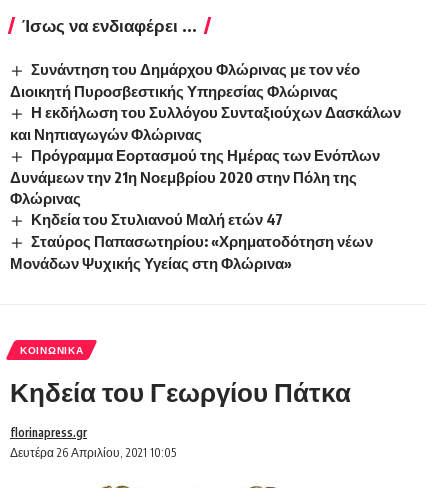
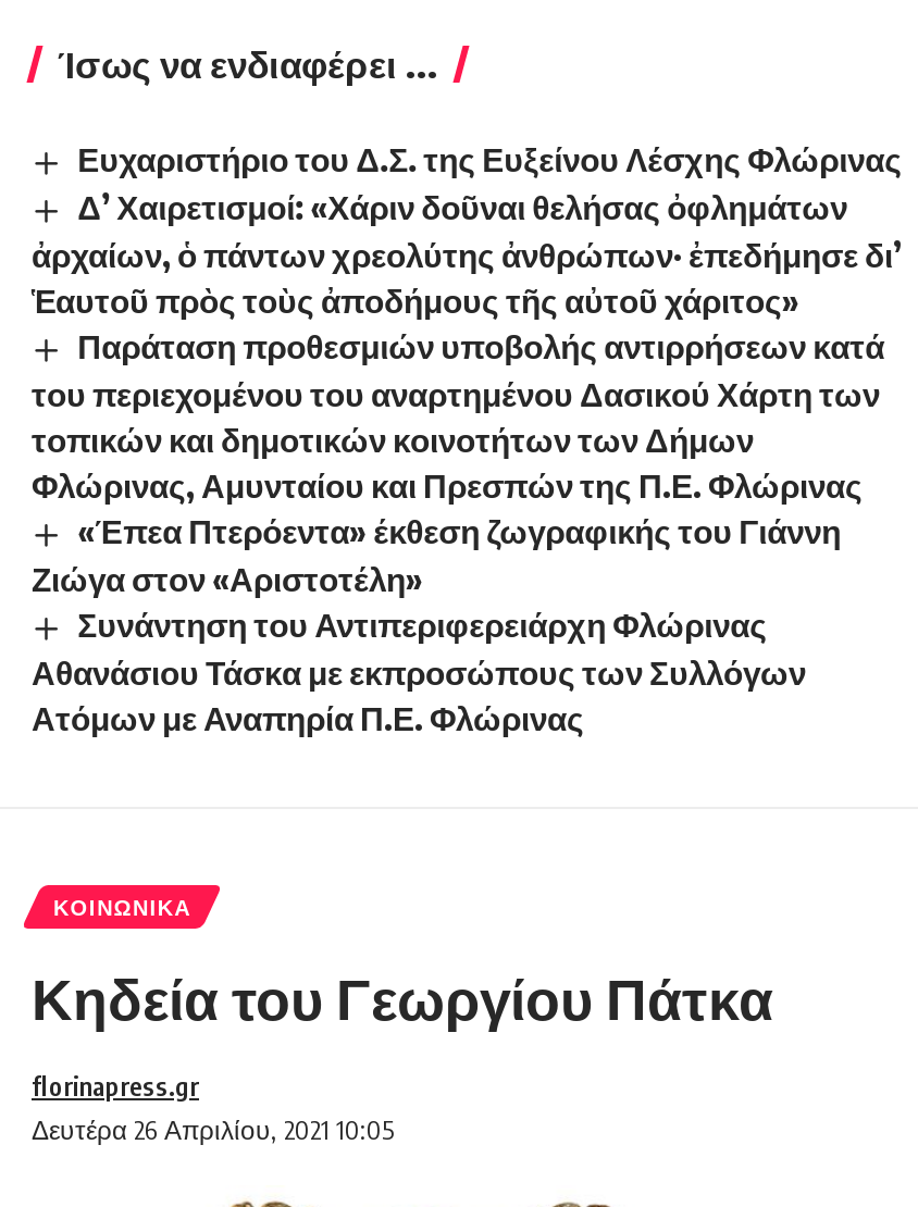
- Συνάντηση του Δημάρχου Φλώρινας με τον νέο
- Διοικητή Πυροσβεστικής Υπηρεσίας Φλώρινας
- Η εκδήλωση του Συλλόγου Συνταξιούχων Δασκάλων
- και Νηπιαγωγών Φλώρινας
- Πρόγραμμα Εορτασμού της Ημέρας των Ενόπλων
- Δυνάμεων την 21η Νοεμβρίου 2020 στην Πόλη της
- Φλώρινας
- Κηδεία του Στυλιανού Μαλή ετών 47
- Σταύρος Παπασωτηρίου: «Χρηματοδότηση νέων
- Μονάδων Ψυχικής Υγείας στη Φλώρινα»
+ Ευχαριστήριο του Δ.Σ. της Ευξείνου Λέσχης Φλώρινας
+ Δ’ Χαιρετισμοί: «Χάριν δοῦναι θελήσας ὀφλημάτων
+ ἀρχαίων, ὁ πάντων χρεολύτης ἀνθρώπων· ἐπεδήμησε δι’
+ Ἑαυτοῦ πρὸς τοὺς ἀποδήμους τῆς αὐτοῦ χάριτος»
+ Παράταση προθεσμιών υποβολής αντιρρήσεων κατά
+ του περιεχομένου του αναρτημένου Δασικού Χάρτη των
+ τοπικών και δημοτικών κοινοτήτων των Δήμων
+ Φλώρινας, Αμυνταίου και Πρεσπών της Π.Ε. Φλώρινας
+ «Έπεα Πτερόεντα» έκθεση ζωγραφικής του Γιάννη
+ Ζιώγα στον «Αριστοτέλη»
+ Συνάντηση του Αντιπεριφερειάρχη Φλώρινας
+ Αθανάσιου Τάσκα με εκπροσώπους των Συλλόγων
+ Ατόμων με Αναπηρία Π.Ε. Φλώρινας
